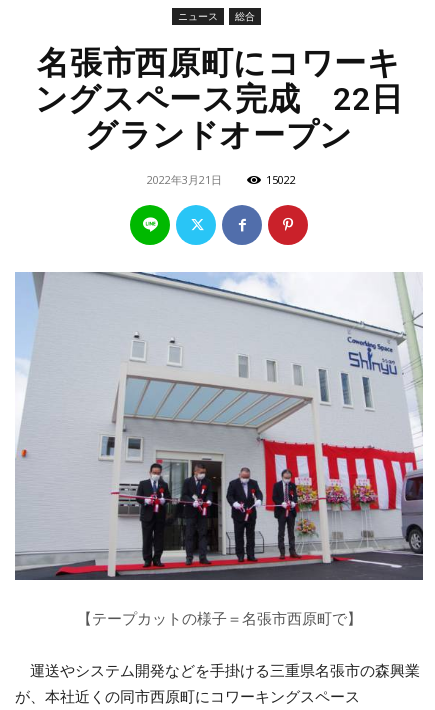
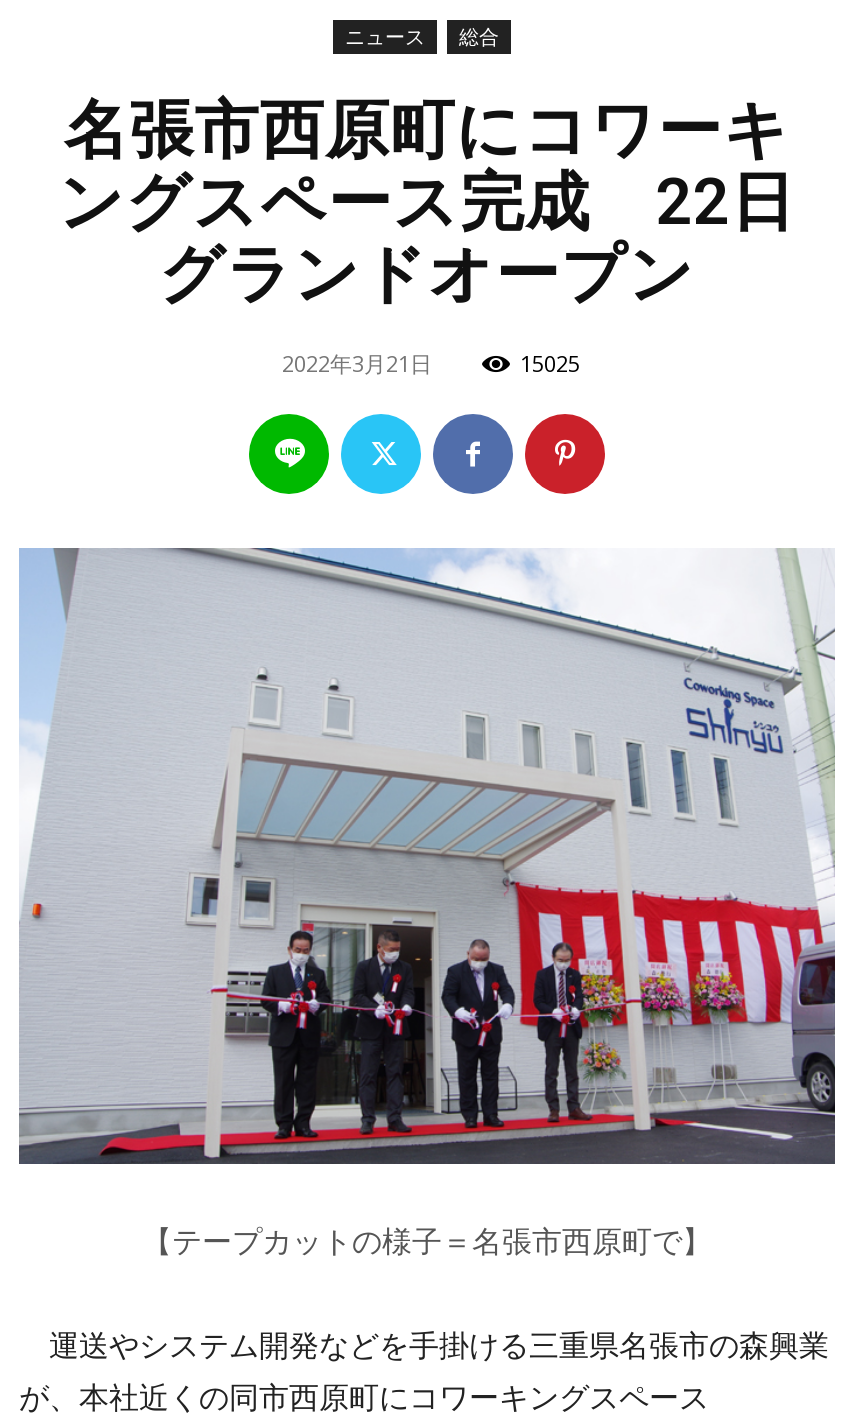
- 15022
+ 15025
